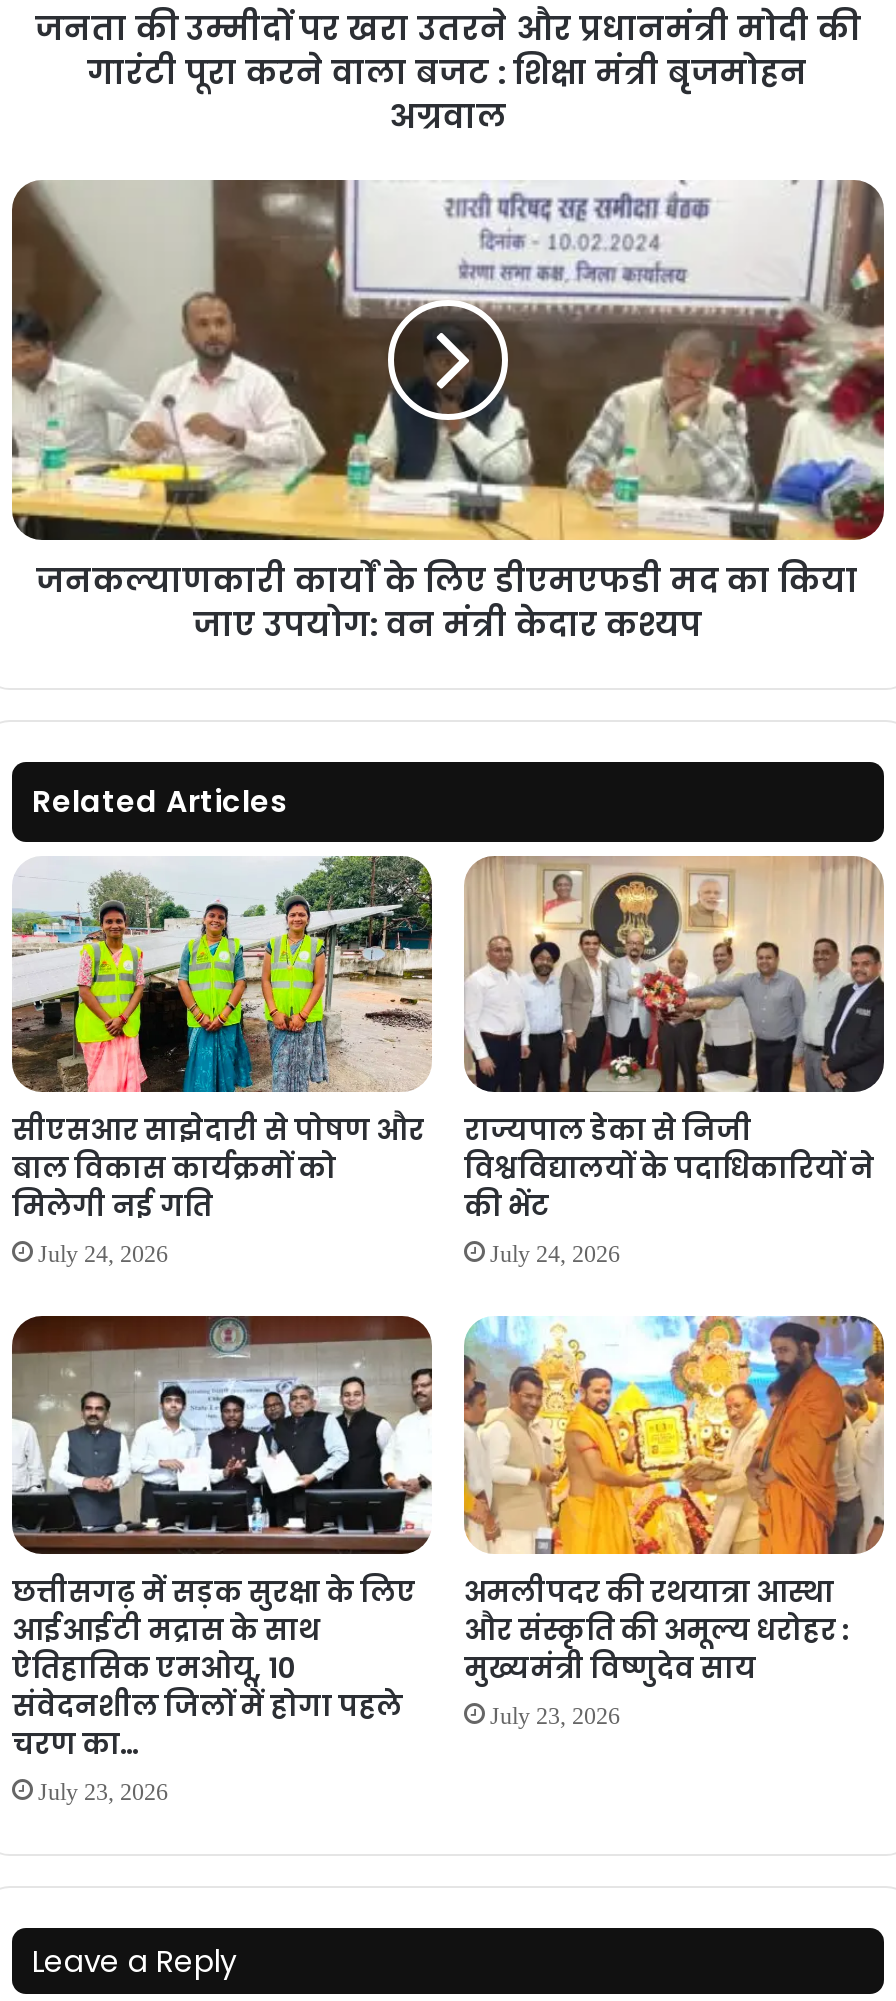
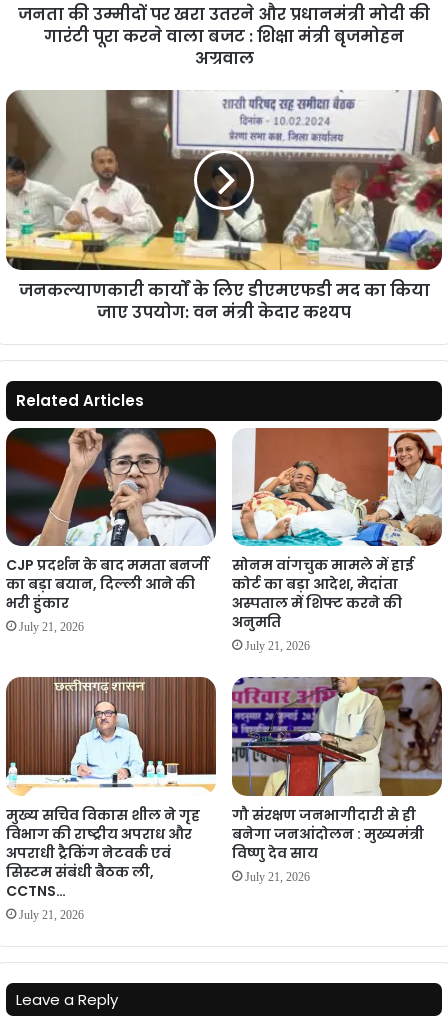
- [image]
- सीएसआर साझेदारी से पोषण और
- बाल विकास कार्यक्रमों को
- मिलेगी नई गति
- July 24, 2026
+ [image]
+ CJP प्रदर्शन के बाद ममता बनर्जी
+ का बड़ा बयान, दिल्ली आने की
+ भरी हुंकार
+ July 21, 2026

- [image]
- राज्यपाल डेका से निजी
- विश्वविद्यालयों के पदाधिकारियों ने
- की भेंट
- July 24, 2026
+ [image]
+ सोनम वांगचुक मामले में हाई
+ कोर्ट का बड़ा आदेश, मेदांता
+ अस्पताल में शिफ्ट करने की
+ अनुमति
+ July 21, 2026

- [image]
- छत्तीसगढ़ में सड़क सुरक्षा के लिए
- आईआईटी मद्रास के साथ
- ऐतिहासिक एमओयू, 10
- संवेदनशील जिलों में होगा पहले
- चरण का…
- July 23, 2026
+ [image]
+ मुख्य सचिव विकास शील ने गृह
+ विभाग की राष्ट्रीय अपराध और
+ अपराधी ट्रैकिंग नेटवर्क एवं
+ सिस्टम संबंधी बैठक ली,
+ CCTNS…
+ July 21, 2026

- [image]
- अमलीपदर की रथयात्रा आस्था
- और संस्कृति की अमूल्य धरोहर :
- मुख्यमंत्री विष्णुदेव साय
- July 23, 2026
+ [image]
+ गौ संरक्षण जनभागीदारी से ही
+ बनेगा जनआंदोलन : मुख्यमंत्री
+ विष्णु देव साय
+ July 21, 2026
